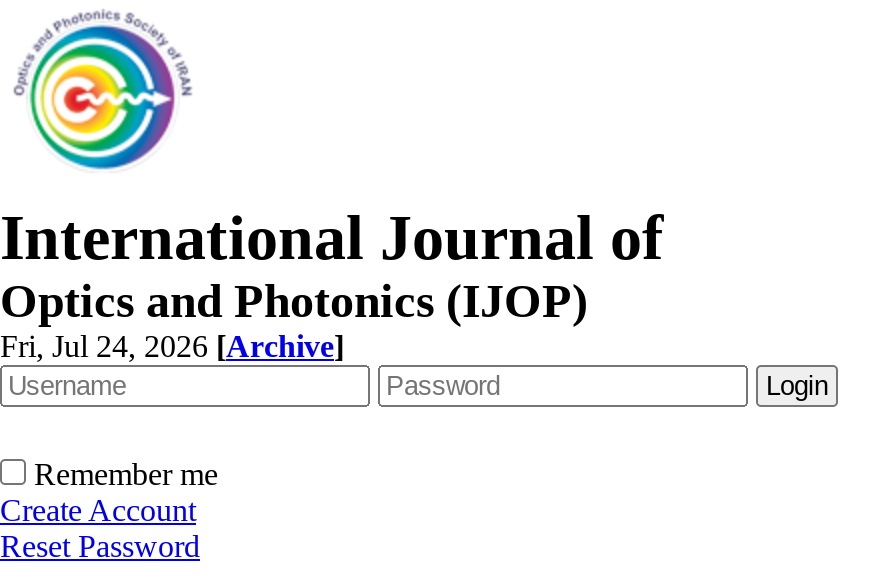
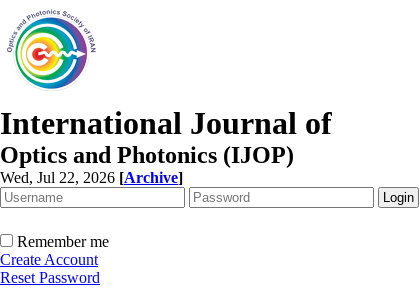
- Fri, Jul 24, 2026 [Archive]
+ Wed, Jul 22, 2026 [Archive]
